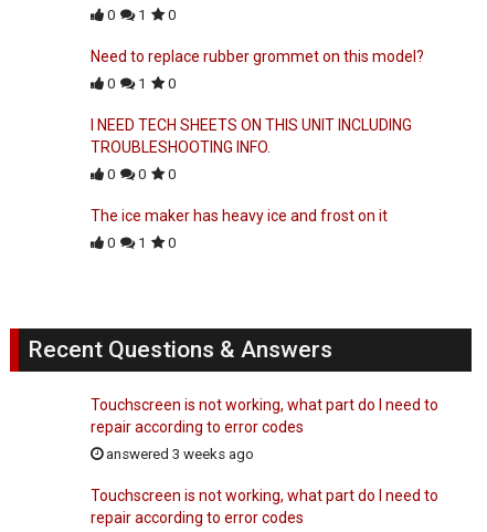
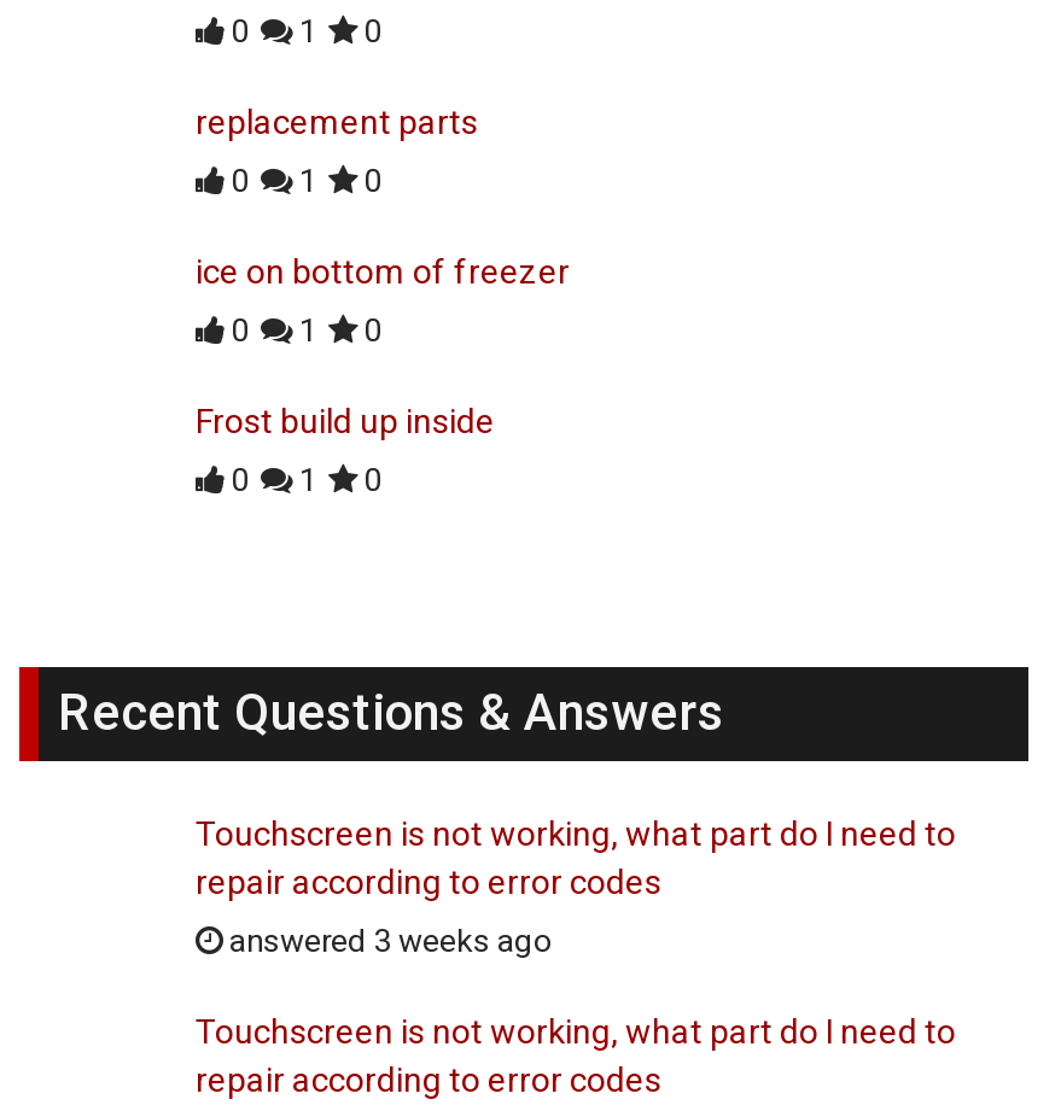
- Need to replace rubber grommet on this model?
+ replacement parts

- I NEED TECH SHEETS ON THIS UNIT INCLUDING
- TROUBLESHOOTING INFO.
+ ice on bottom of freezer

- 0
- The ice maker has heavy ice and frost on it
+ Frost build up inside

+ 1
